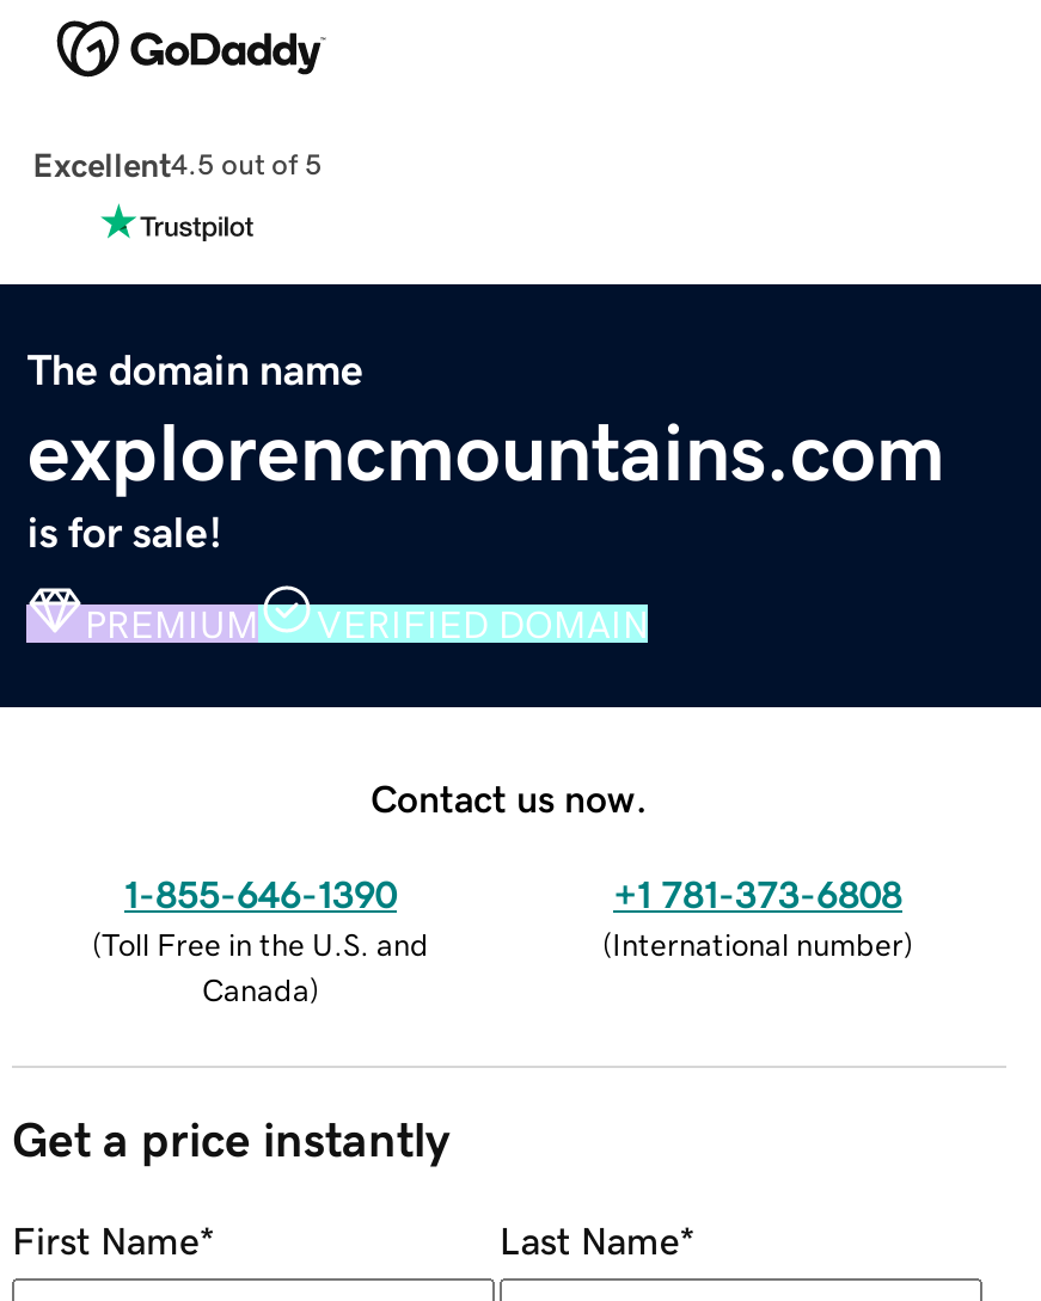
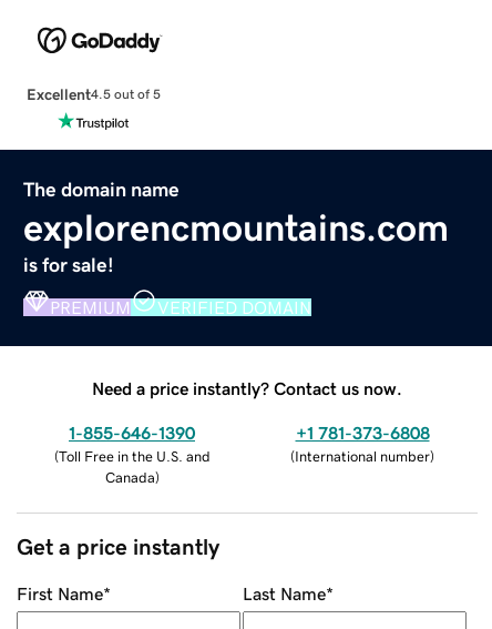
- Contact us now.
+ Need a price instantly? Contact us now.
